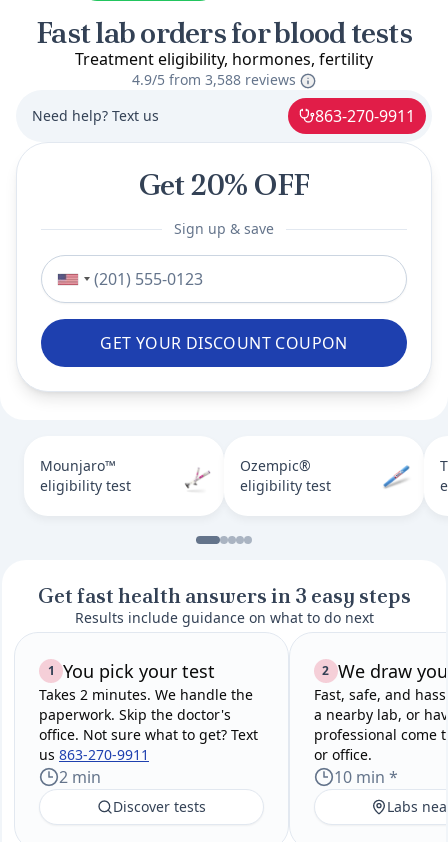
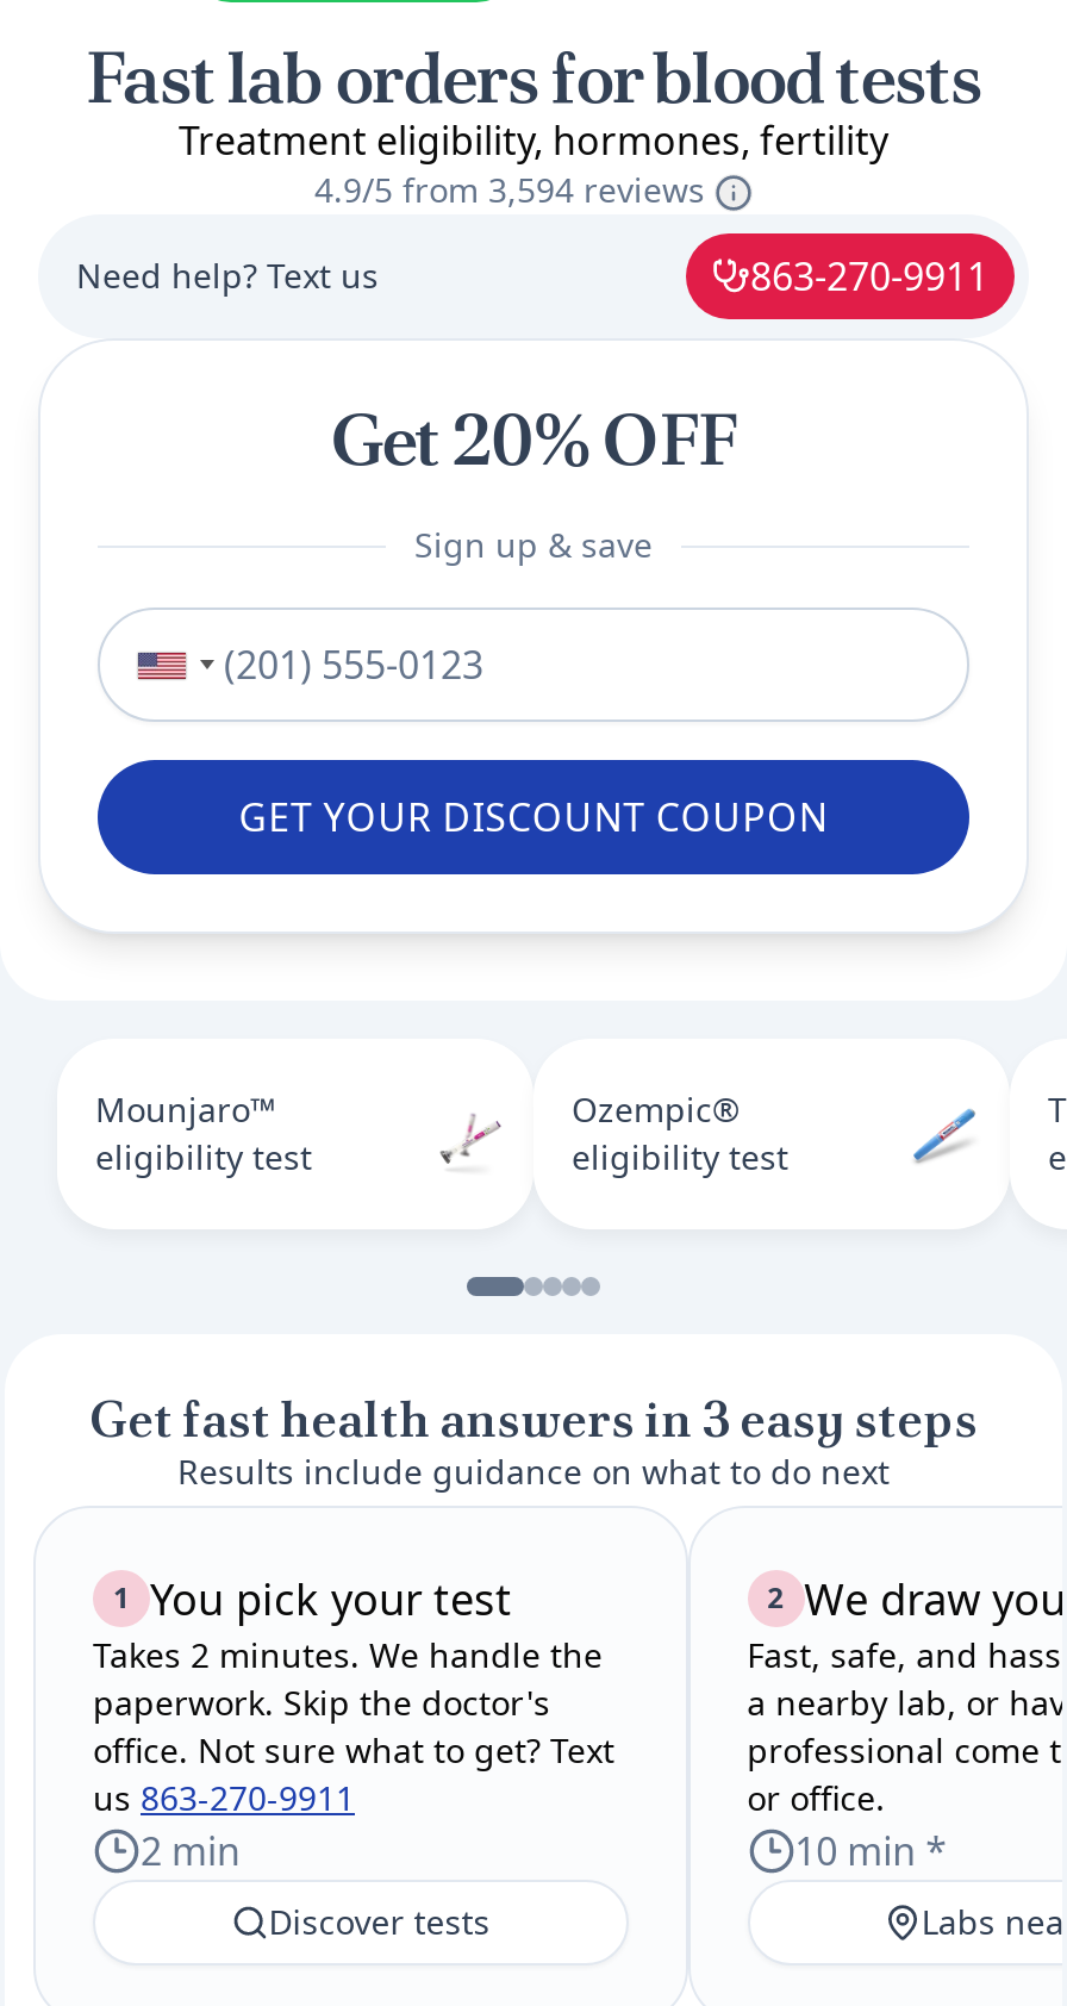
- 4.9/5 from 3,588 reviews
+ 4.9/5 from 3,594 reviews
